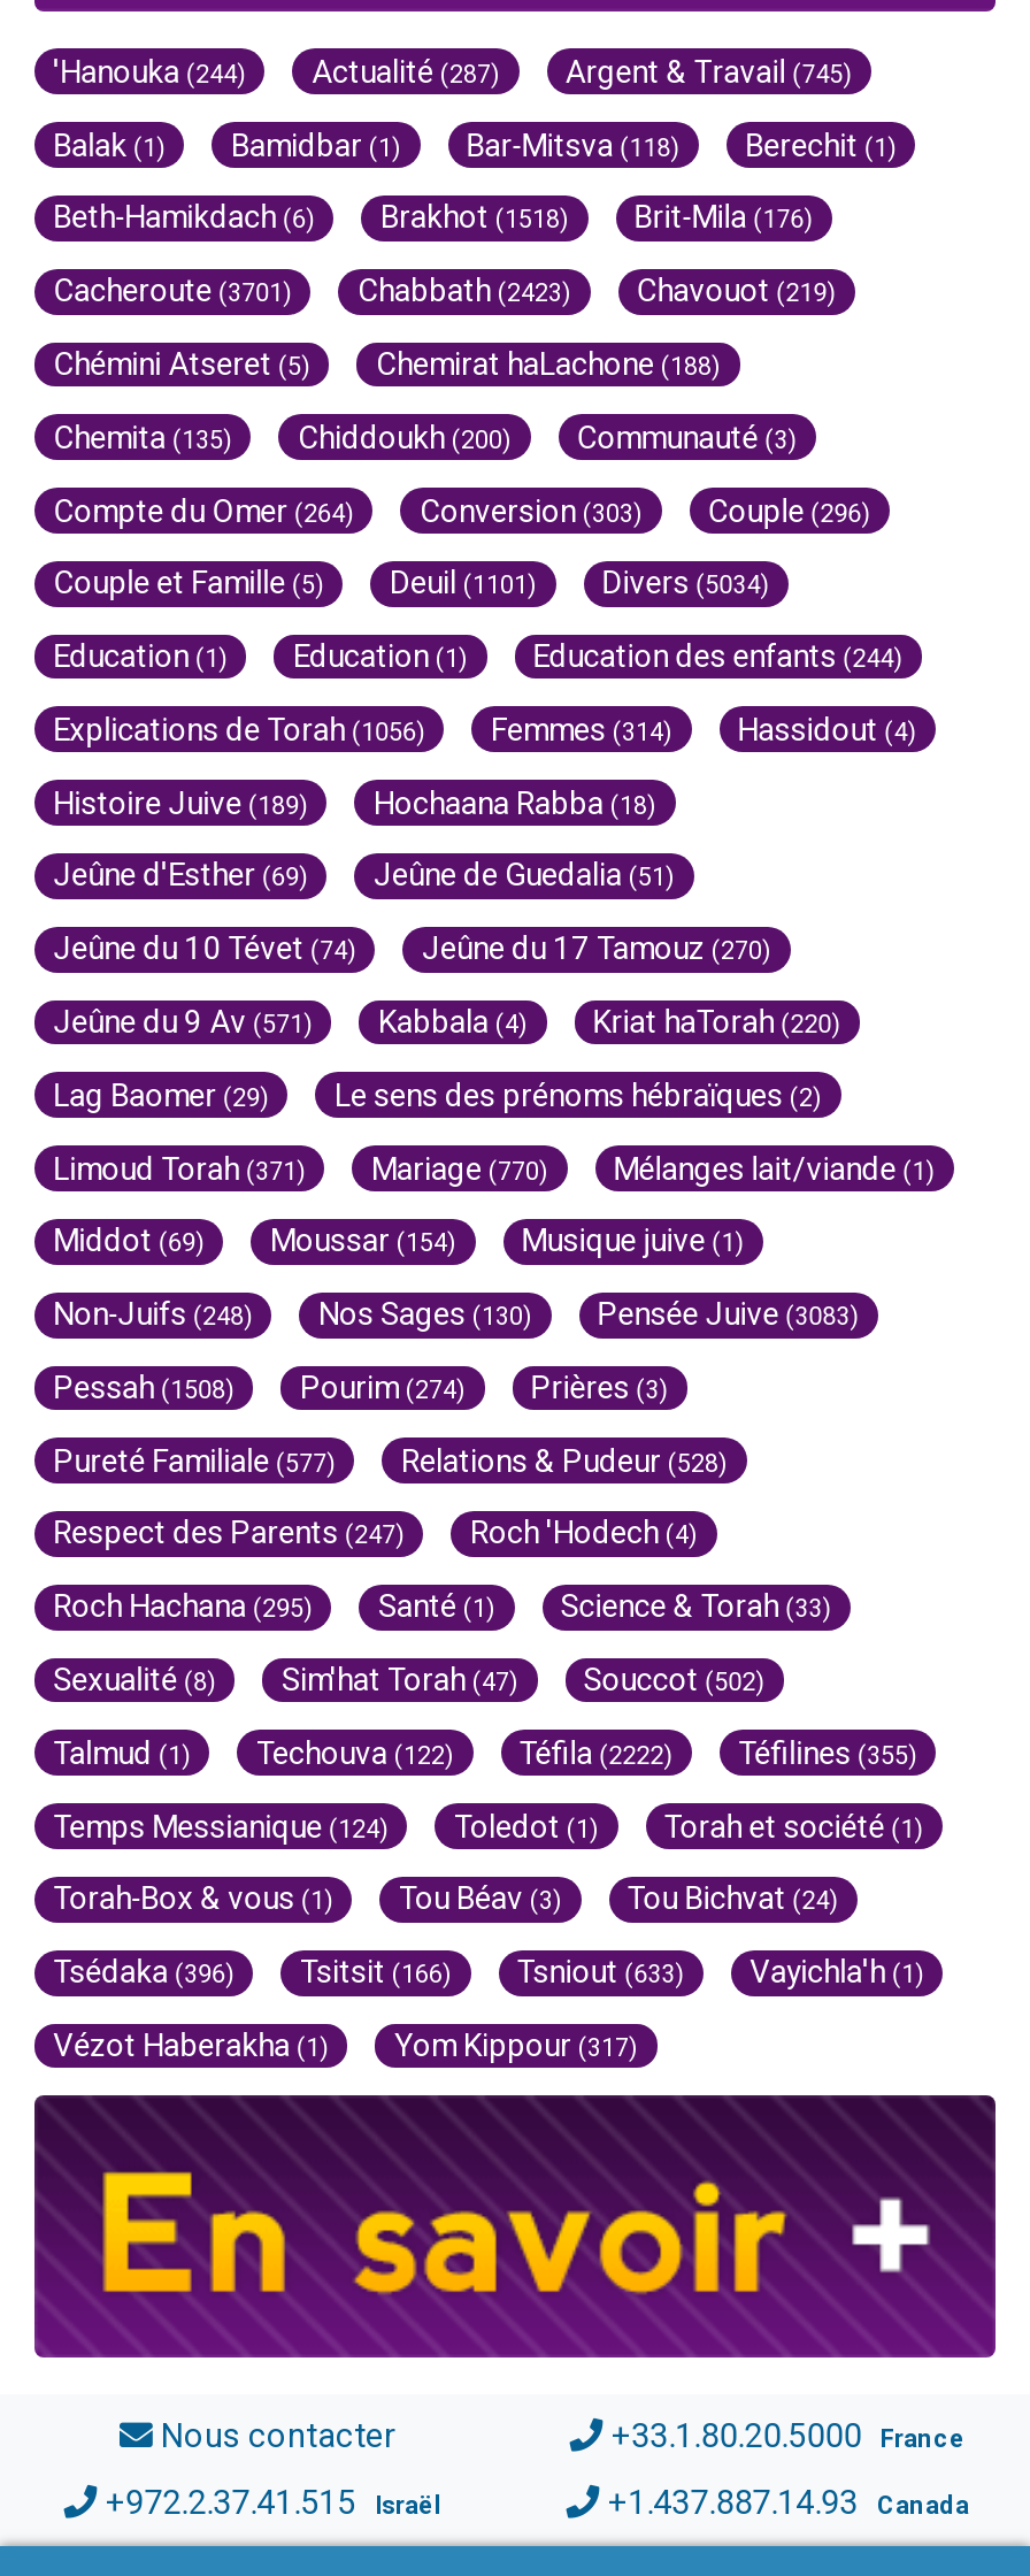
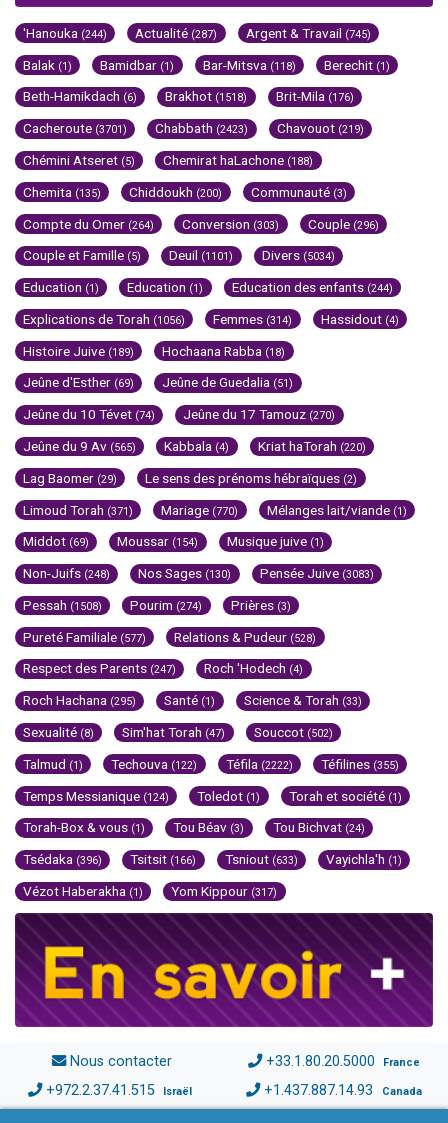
- Jeûne du 9 Av (571) Kabbala (4) Kriat haTorah (220)
+ Jeûne du 9 Av (565) Kabbala (4) Kriat haTorah (220)
